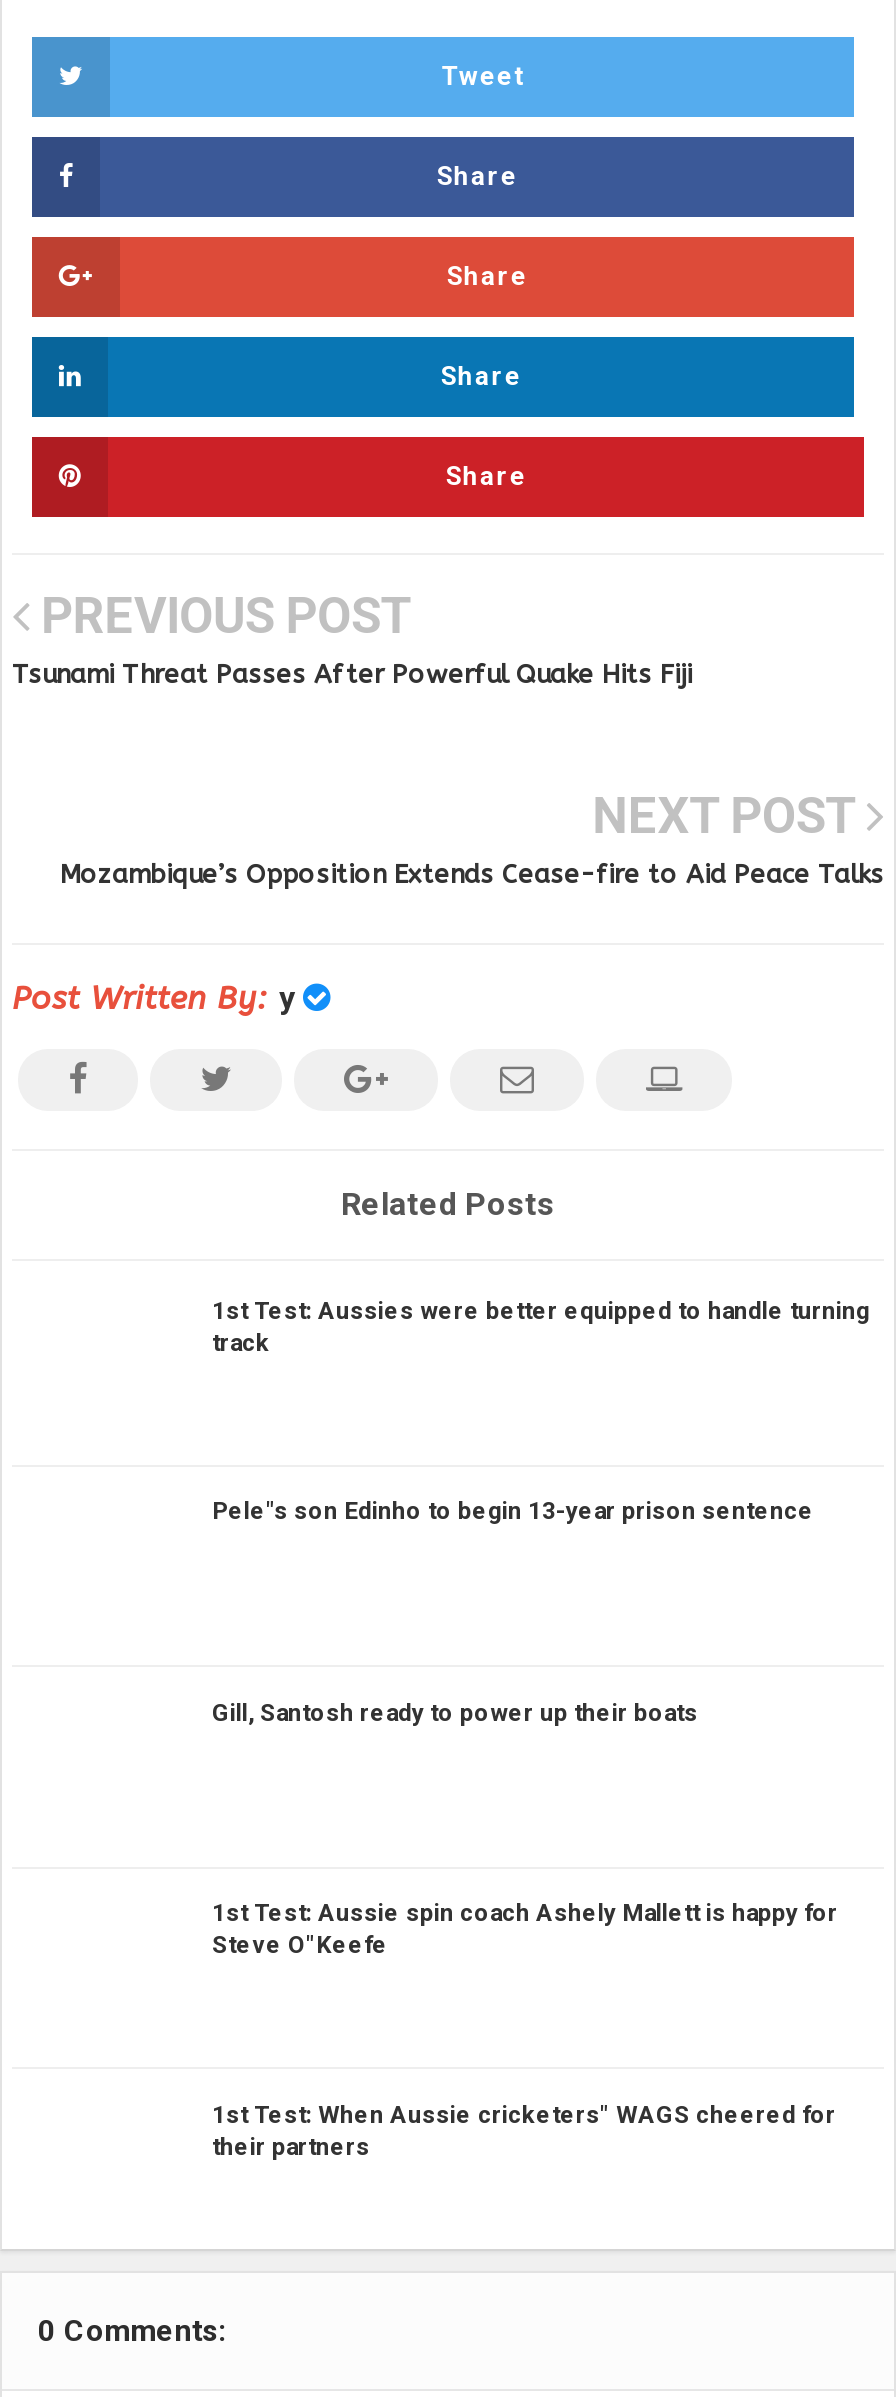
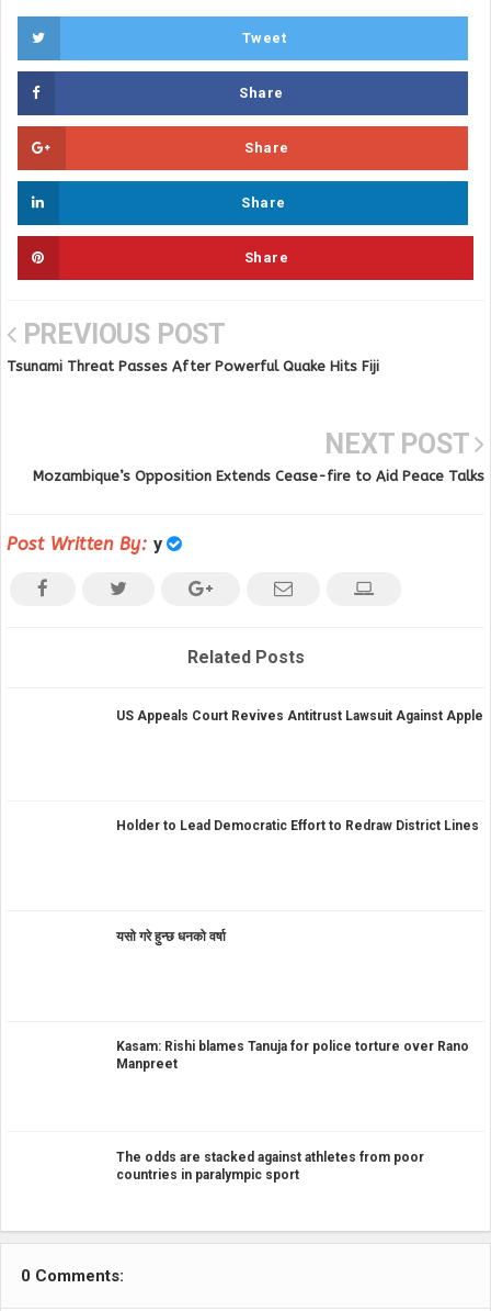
- 1st Test: Aussies were better equipped to handle turning
- track
+ US Appeals Court Revives Antitrust Lawsuit Against Apple

- Pele"s son Edinho to begin 13-year prison sentence
+ Holder to Lead Democratic Effort to Redraw District Lines

- Gill, Santosh ready to power up their boats
+ यसो गरे हुन्छ धनको वर्षा

- 1st Test: Aussie spin coach Ashely Mallett is happy for
- Steve O"Keefe
+ Kasam: Rishi blames Tanuja for police torture over Rano
+ Manpreet

- 1st Test: When Aussie cricketers" WAGS cheered for
- their partners
+ The odds are stacked against athletes from poor
+ countries in paralympic sport
